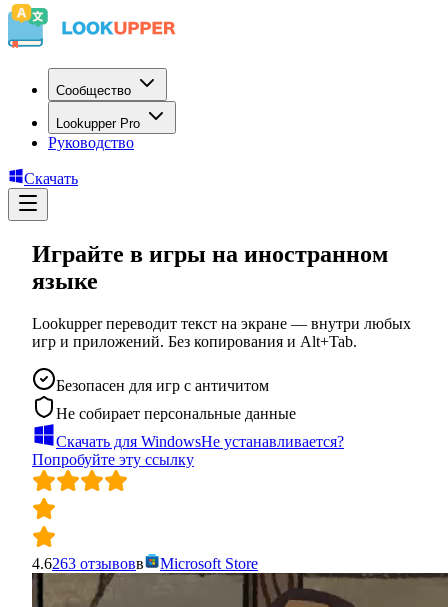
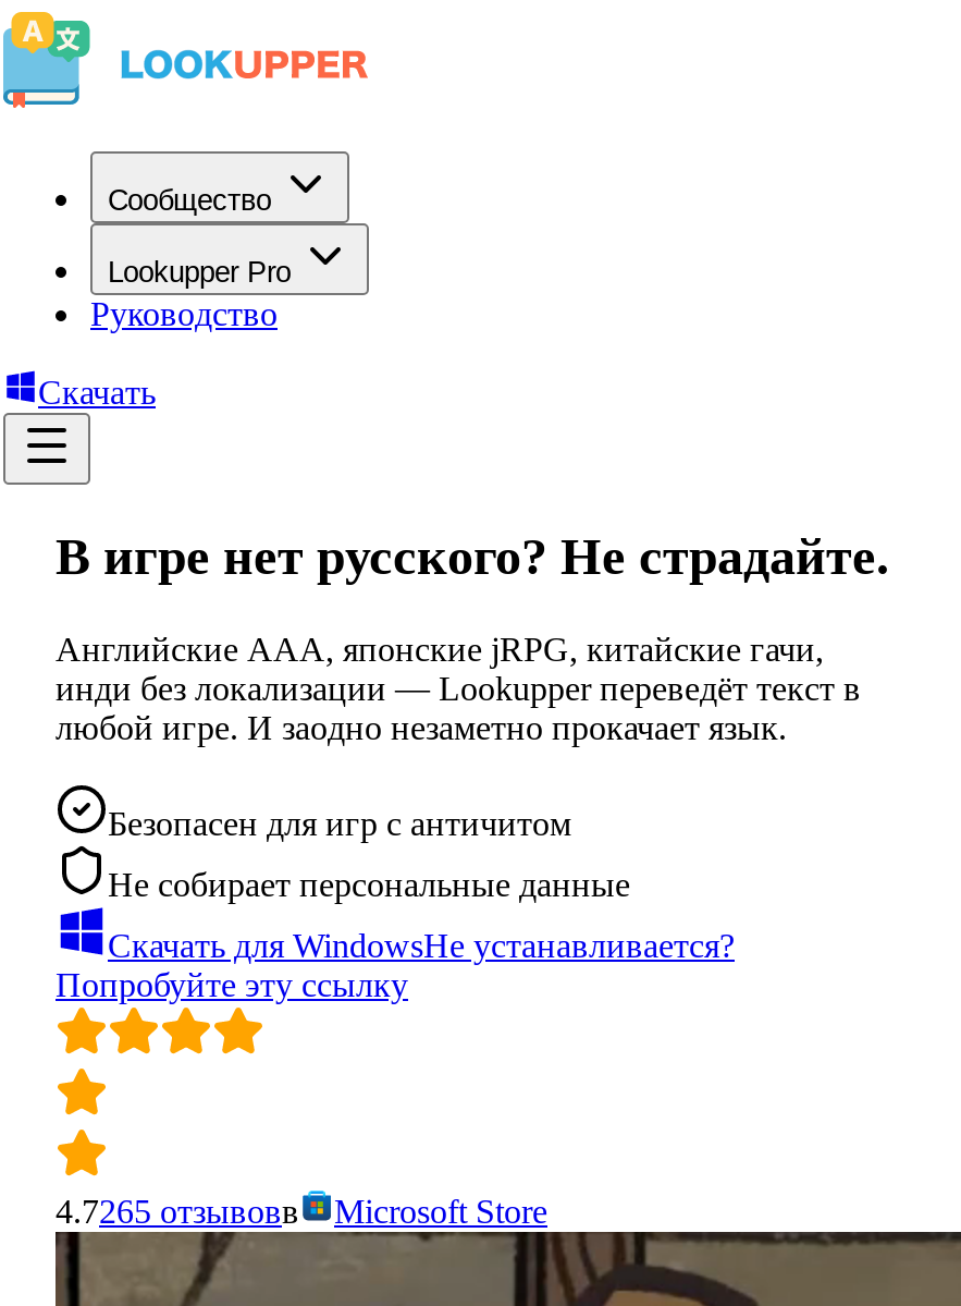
- Играйте в игры на иностранном
- языке
+ В игре нет русского? Не страдайте.

- Lookupper переводит текст на экране — внутри любых
- игр и приложений. Без копирования и Alt+Tab.
+ Английские AAA, японские jRPG, китайские гачи,
+ инди без локализации — Lookupper переведёт текст в
+ любой игре. И заодно незаметно прокачает язык.

- 4.6263 отзывовв Microsoft Store
+ 4.7265 отзывовв Microsoft Store
